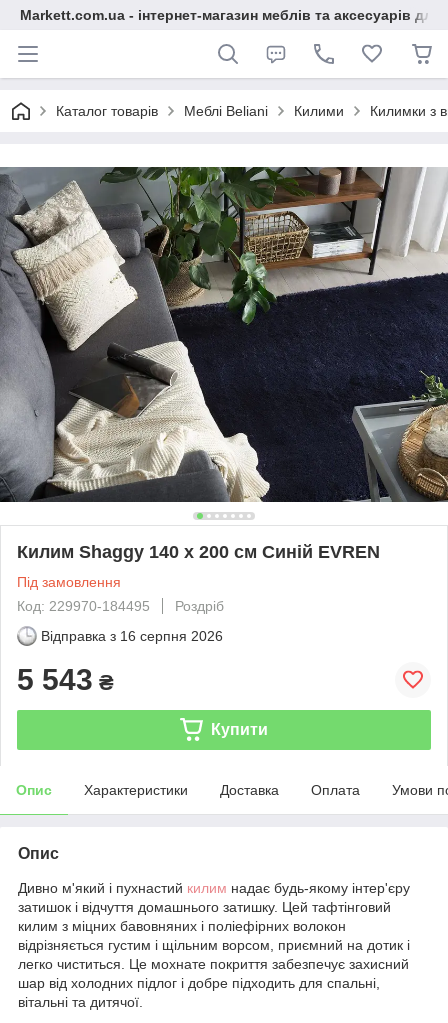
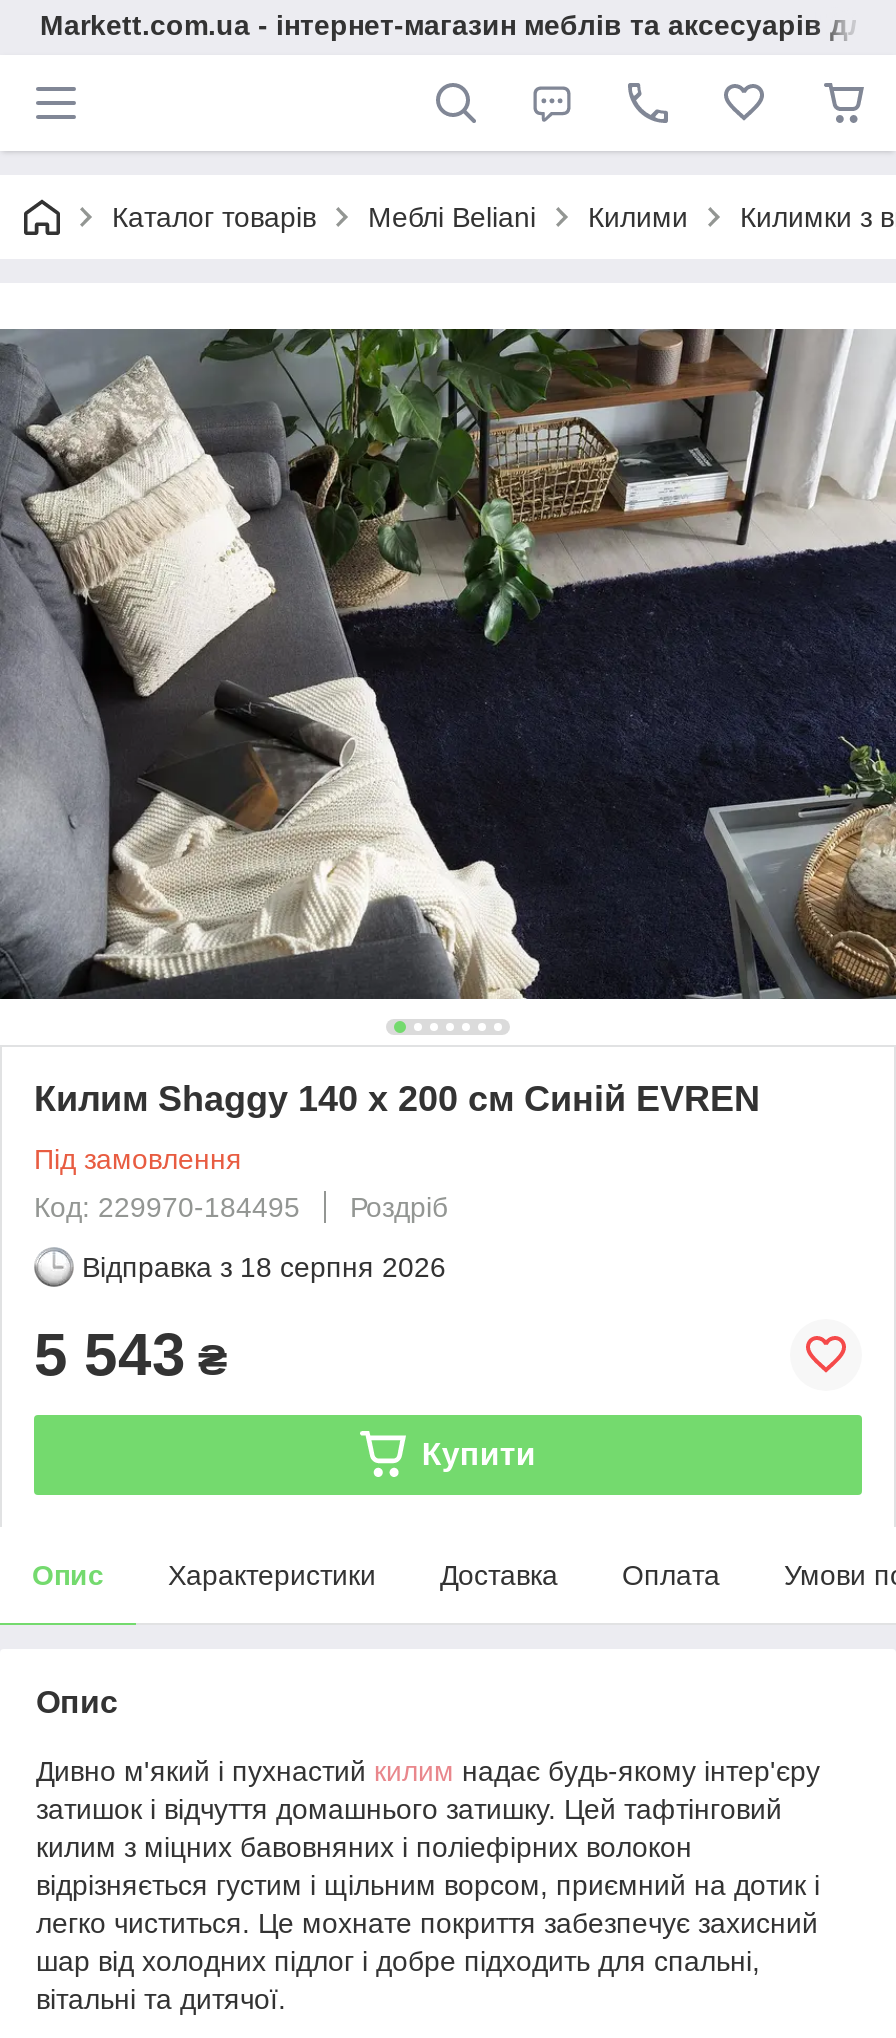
- Відправка з 16 серпня 2026
+ Відправка з 18 серпня 2026
